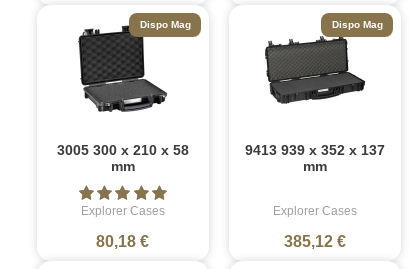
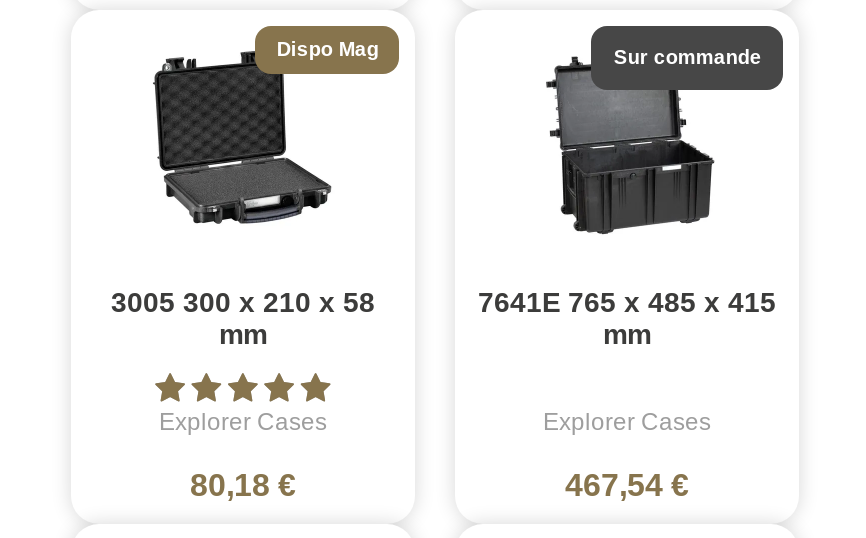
- [image]
- Dispo Mag
+ [image]
+ Sur commande

- 9413 939 x 352 x 137
+ 7641E 765 x 485 x 415

- 385,12 €
+ 467,54 €
